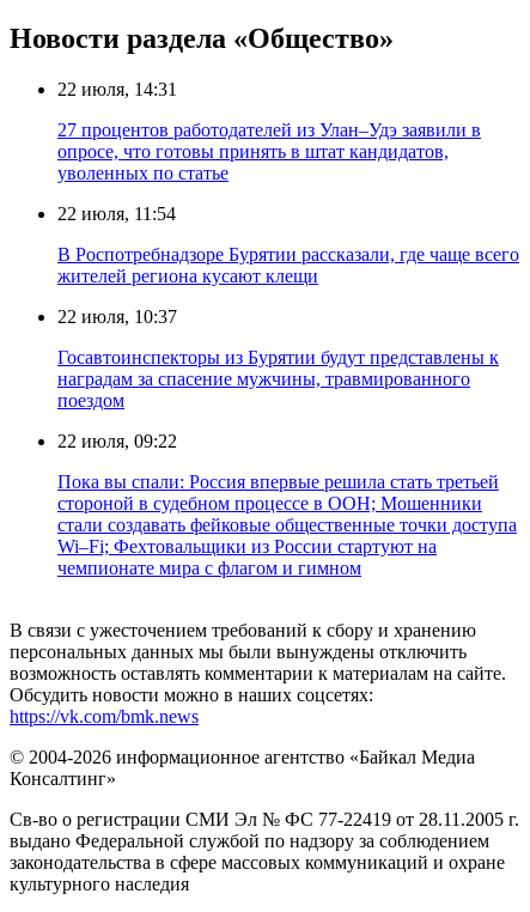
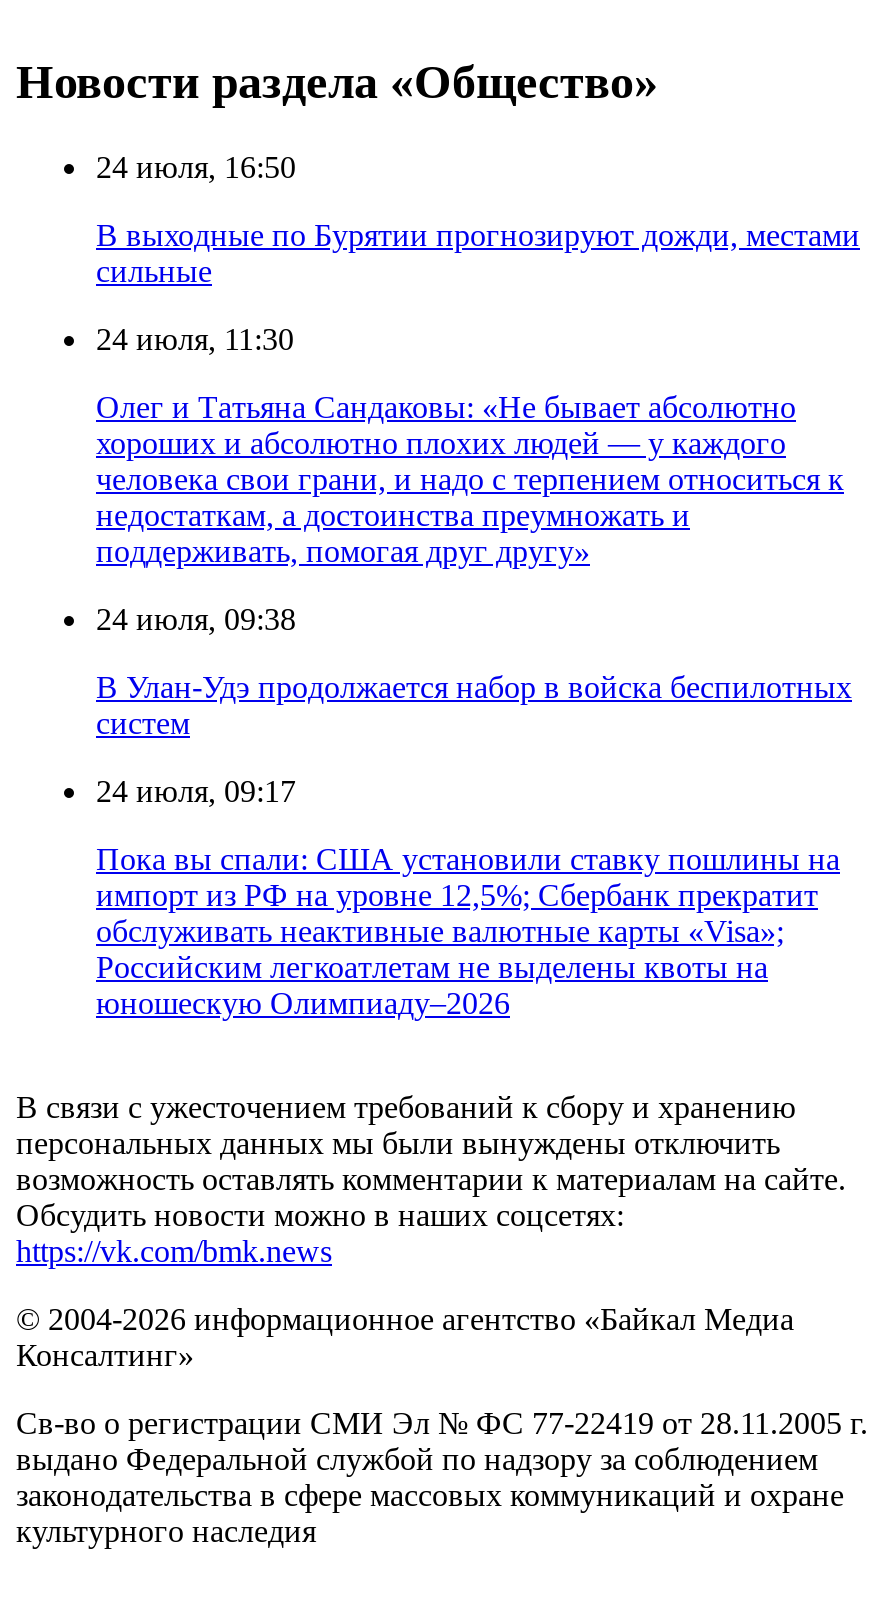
- 22 июля, 14:31
+ 24 июля, 16:50

- 27 процентов работодателей из Улан–Удэ заявили в
- опросе, что готовы принять в штат кандидатов,
- уволенных по статье
+ В выходные по Бурятии прогнозируют дожди, местами
+ сильные

- 22 июля, 11:54
+ 24 июля, 11:30

- В Роспотребнадзоре Бурятии рассказали, где чаще всего
- жителей региона кусают клещи
+ Олег и Татьяна Сандаковы: «Не бывает абсолютно
+ хороших и абсолютно плохих людей — у каждого
+ человека свои грани, и надо с терпением относиться к
+ недостаткам, а достоинства преумножать и
+ поддерживать, помогая друг другу»

- 22 июля, 10:37
+ 24 июля, 09:38

- Госавтоинспекторы из Бурятии будут представлены к
- наградам за спасение мужчины, травмированного
- поездом
+ В Улан-Удэ продолжается набор в войска беспилотных
+ систем

- 22 июля, 09:22
+ 24 июля, 09:17

- Пока вы спали: Россия впервые решила стать третьей
- стороной в судебном процессе в ООН; Мошенники
- стали создавать фейковые общественные точки доступа
- Wi–Fi; Фехтовальщики из России стартуют на
- чемпионате мира с флагом и гимном
+ Пока вы спали: США установили ставку пошлины на
+ импорт из РФ на уровне 12,5%; Сбербанк прекратит
+ обслуживать неактивные валютные карты «Visa»;
+ Российским легкоатлетам не выделены квоты на
+ юношескую Олимпиаду–2026
